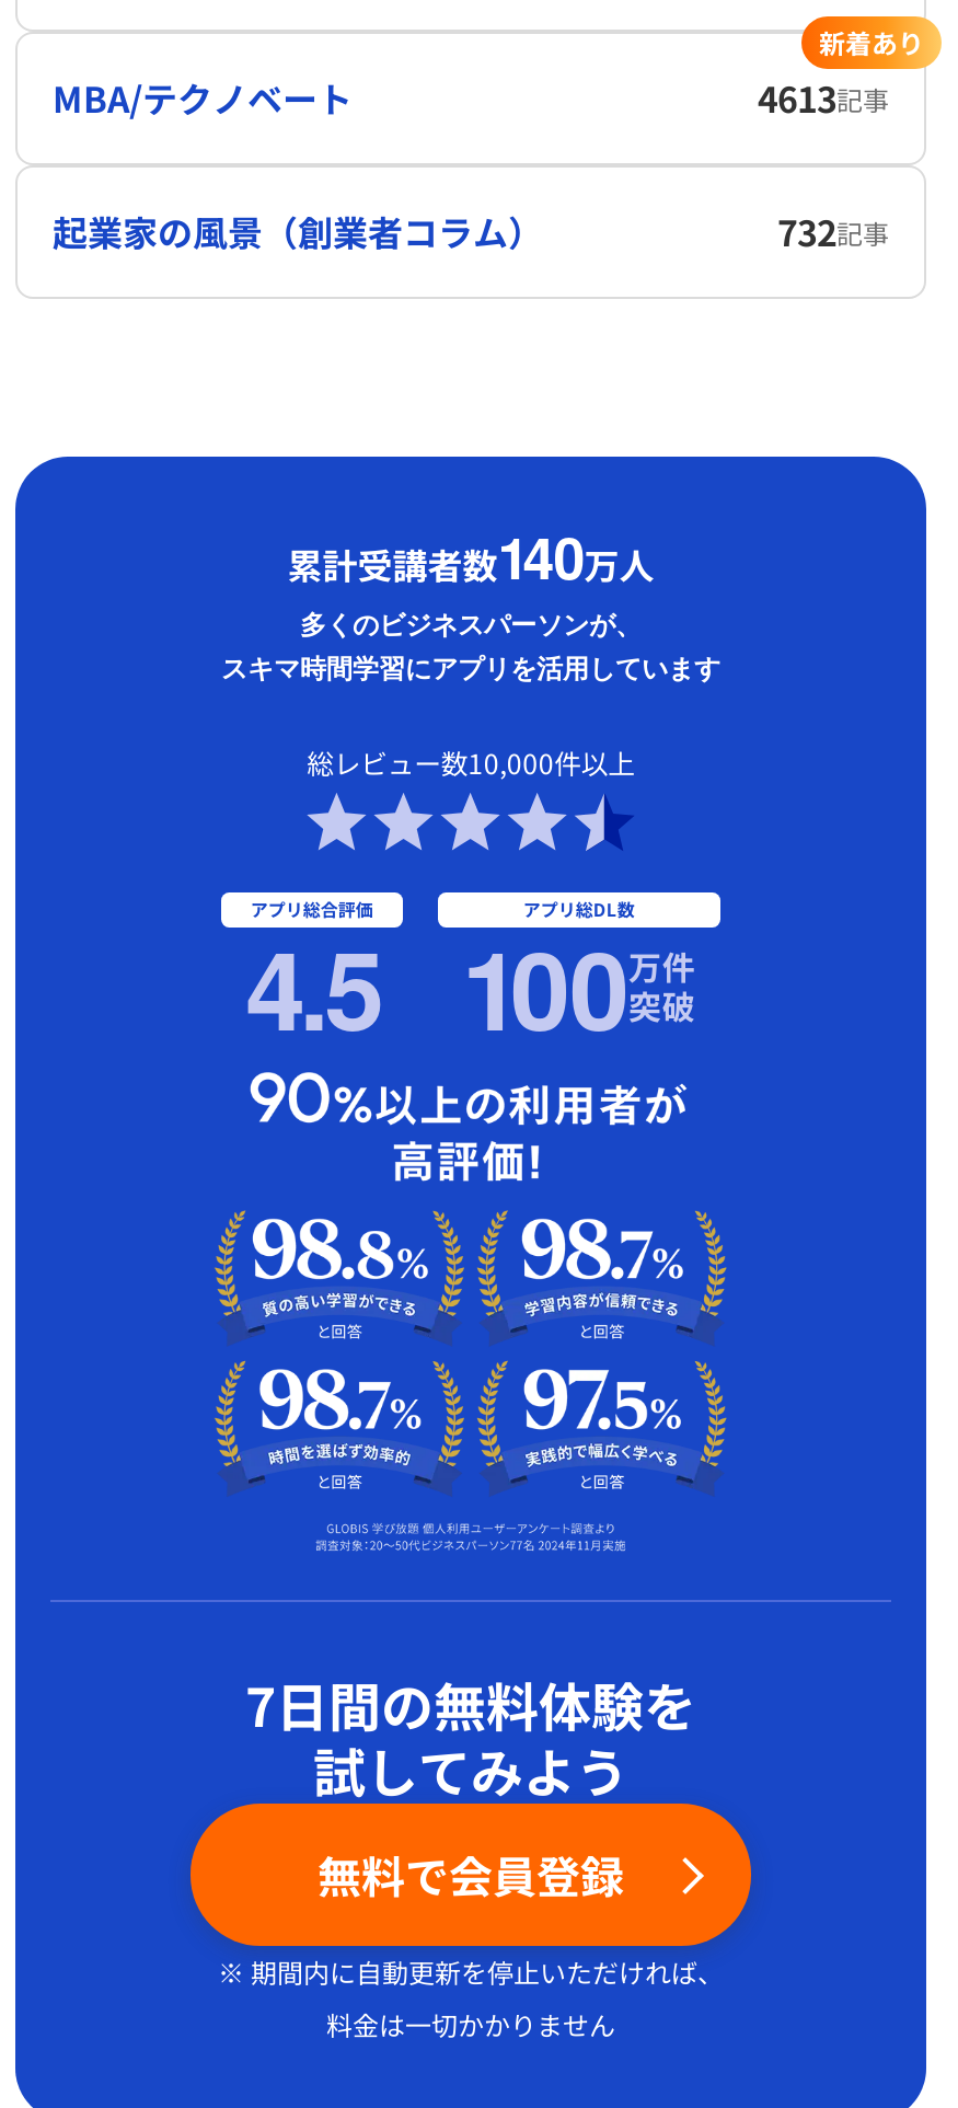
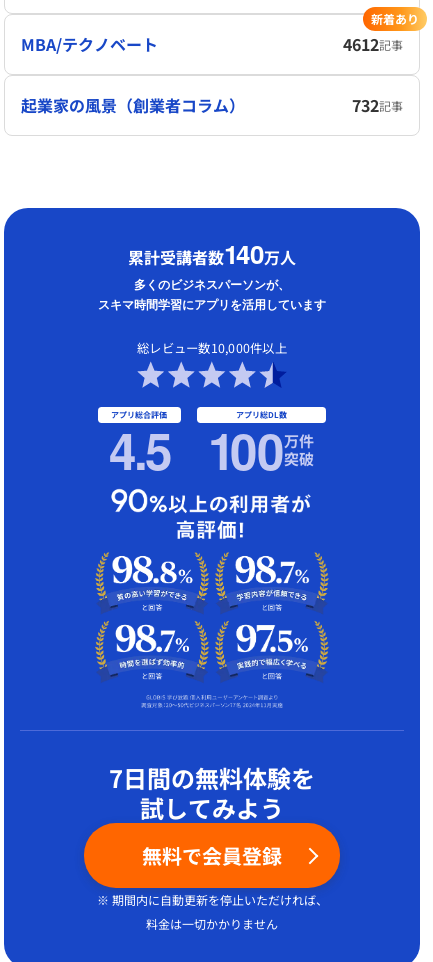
- 4613記事
+ 4612記事
